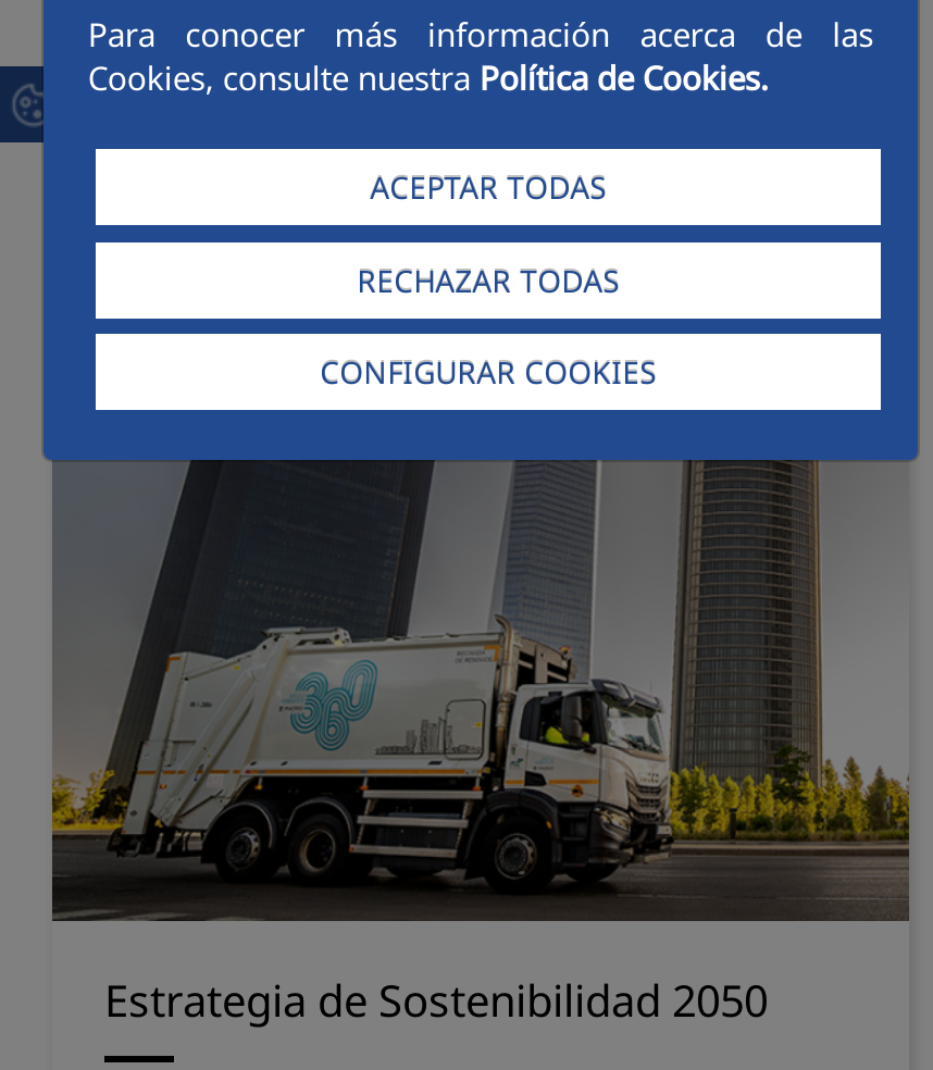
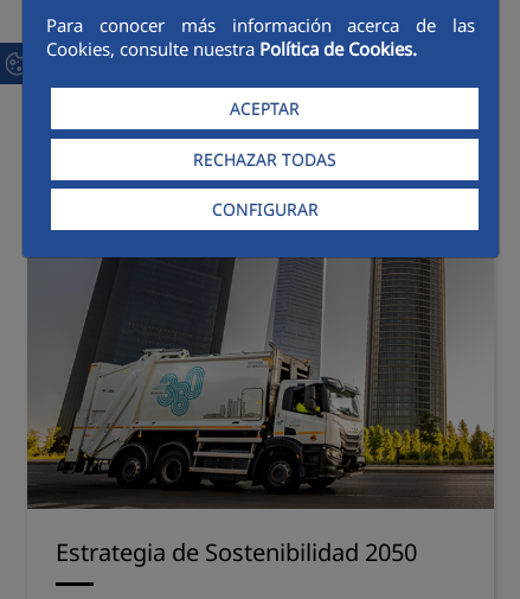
- ACEPTAR TODAS
+ ACEPTAR

- CONFIGURAR COOKIES
+ CONFIGURAR
